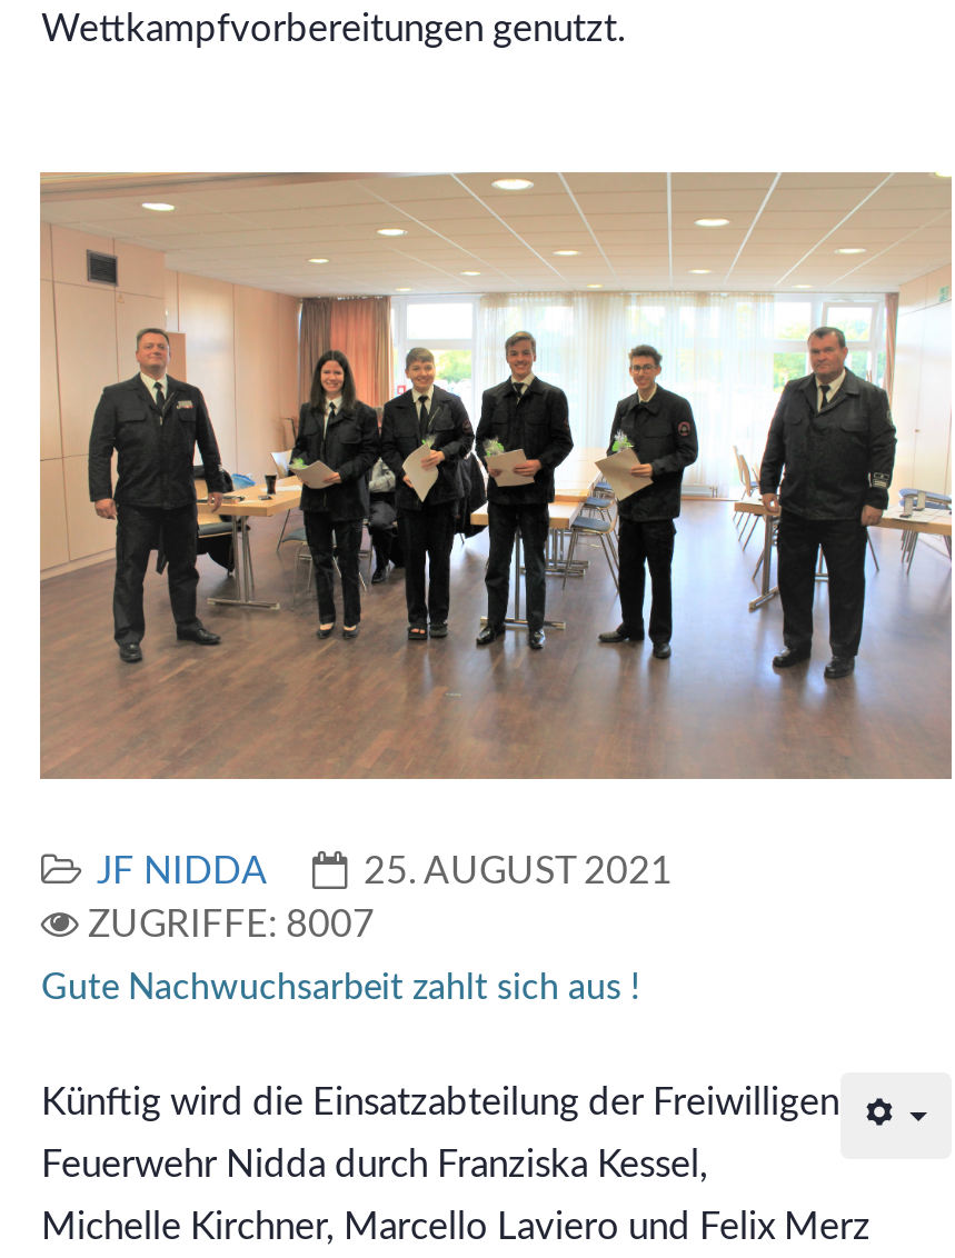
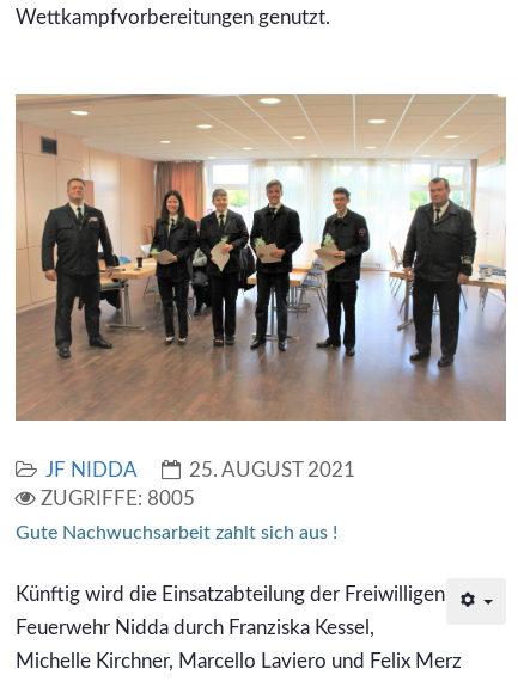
- ZUGRIFFE: 8007
+ ZUGRIFFE: 8005
